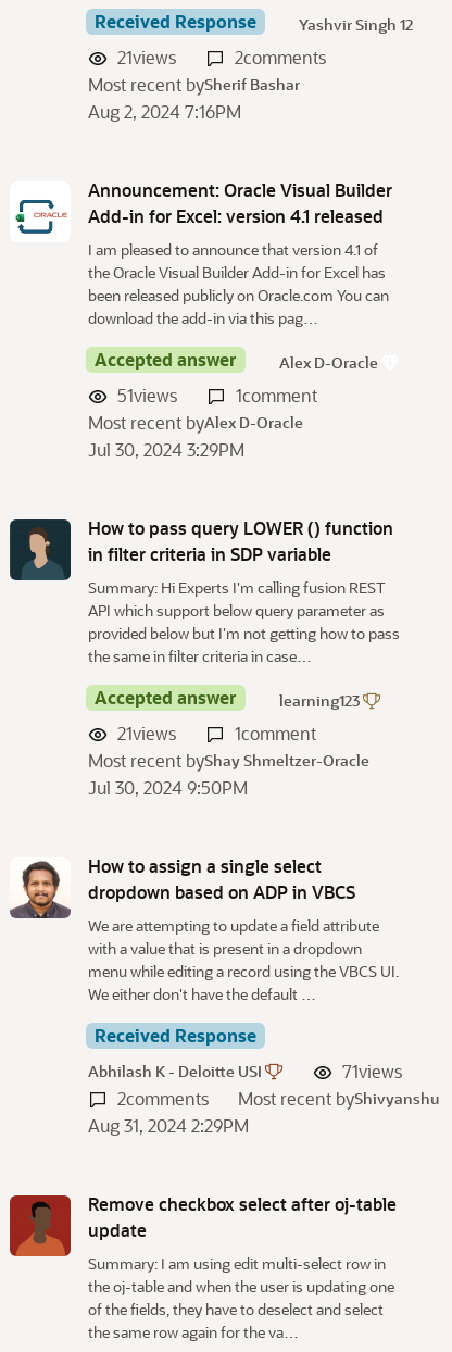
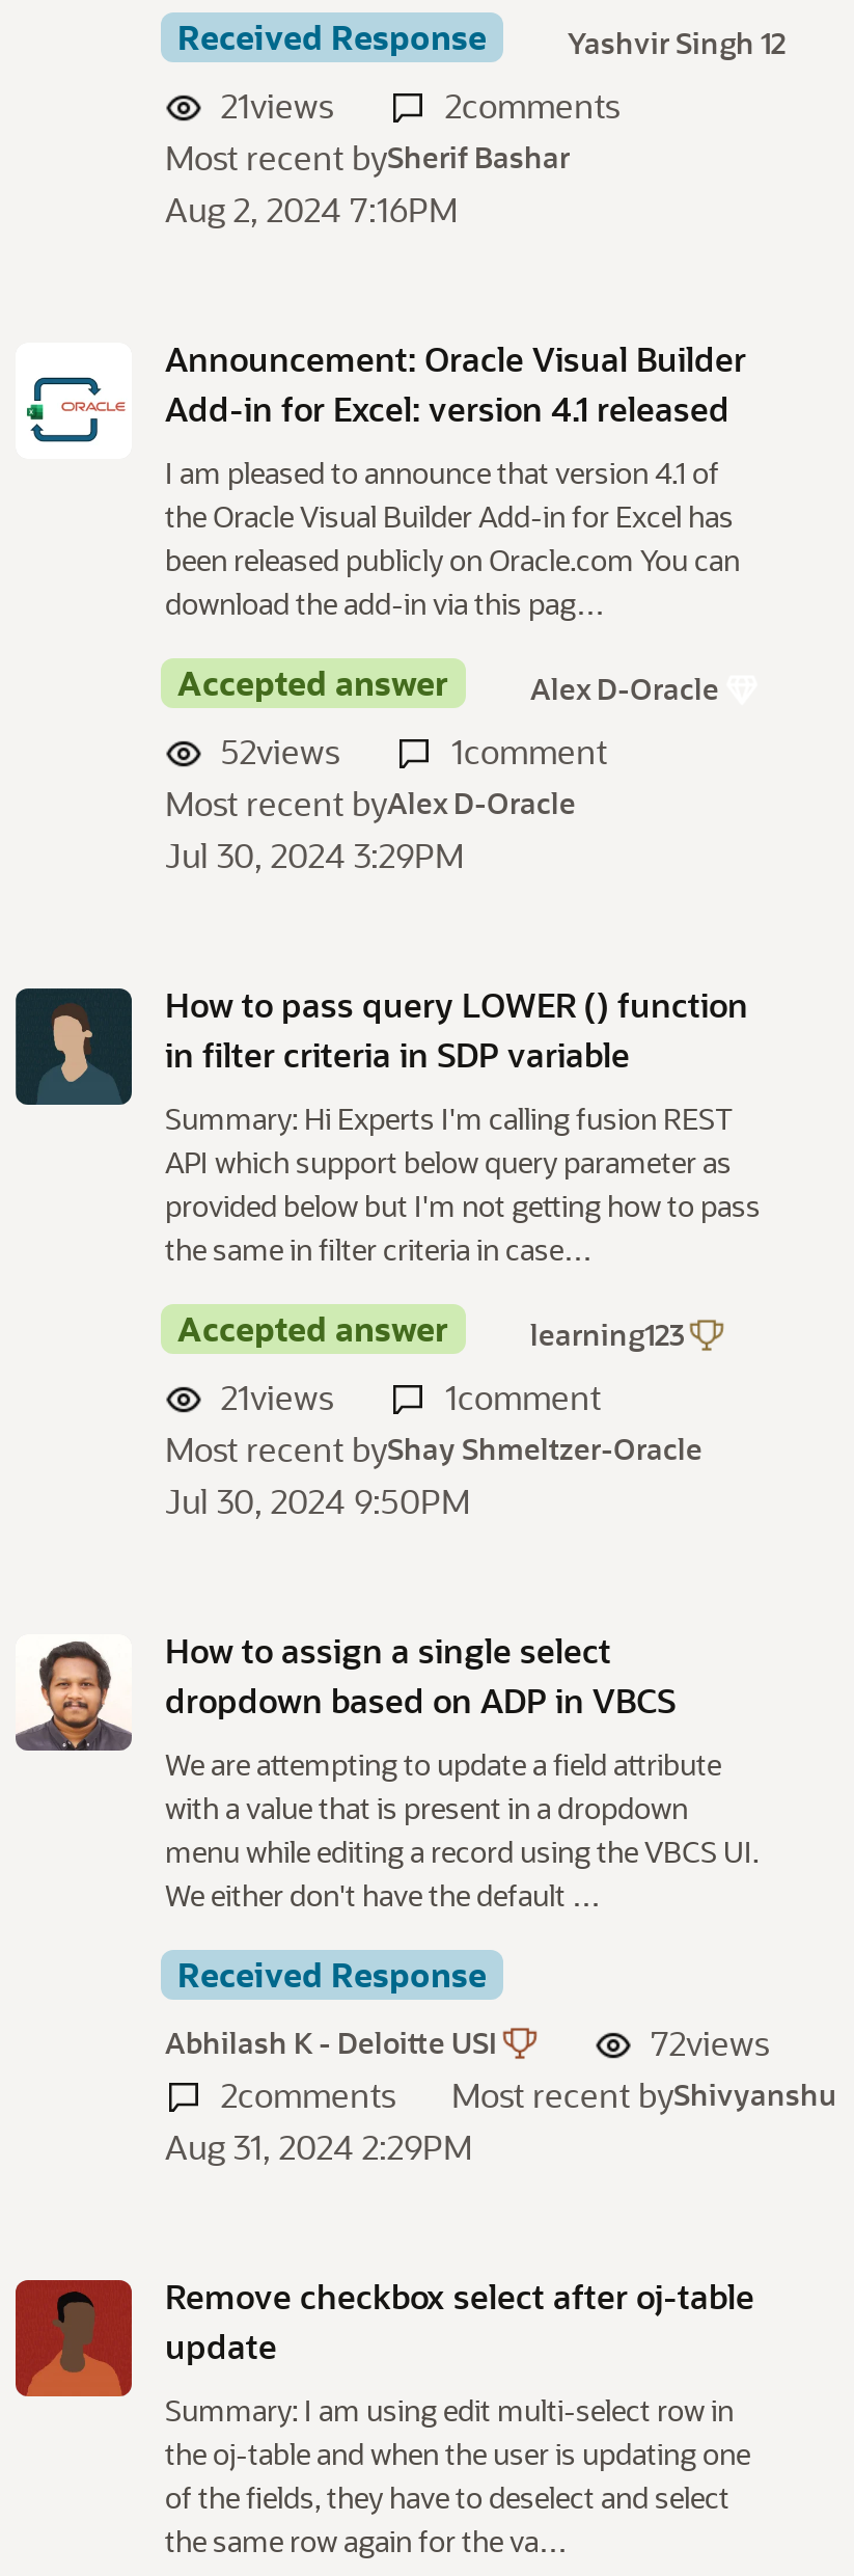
- 51views
+ 52views

- 71views
+ 72views
